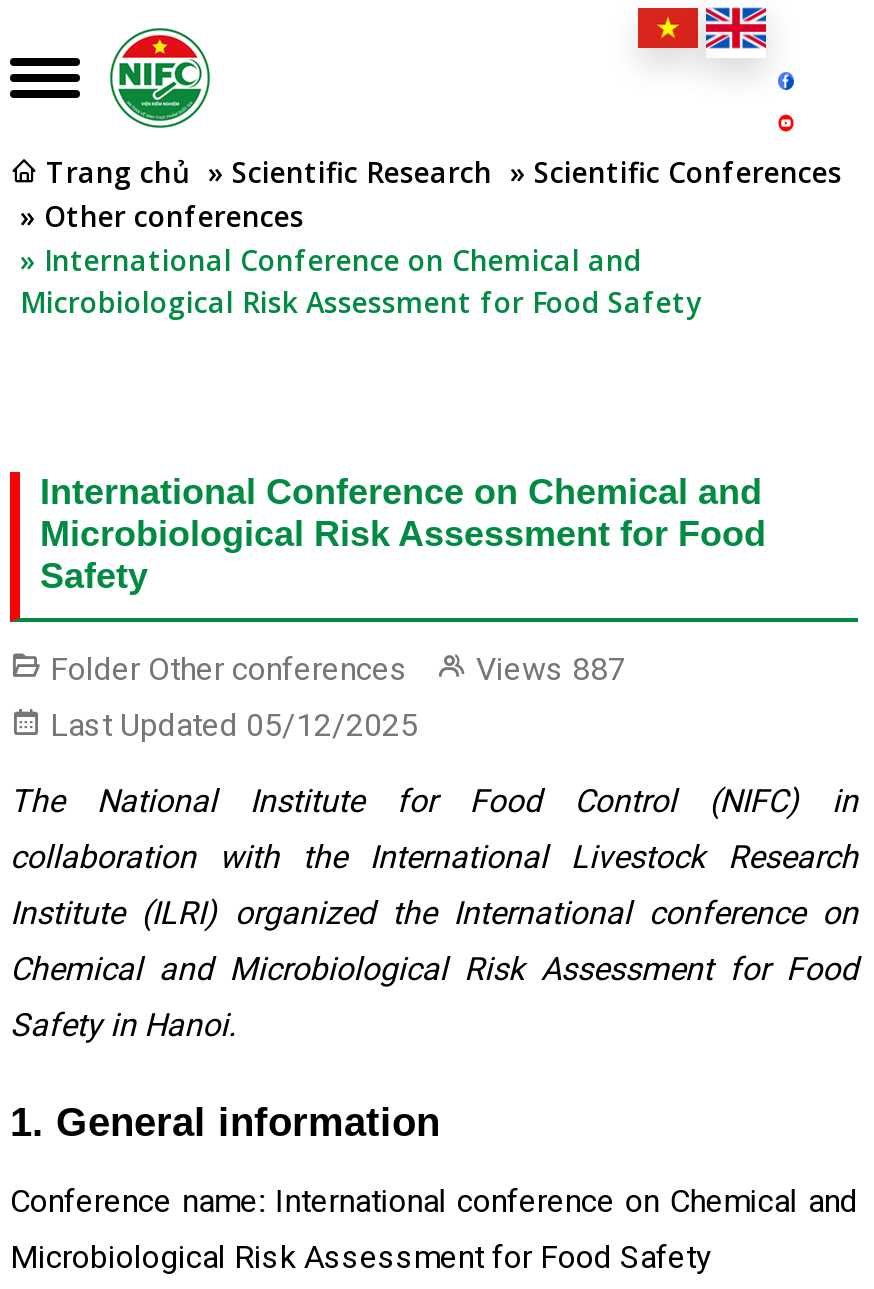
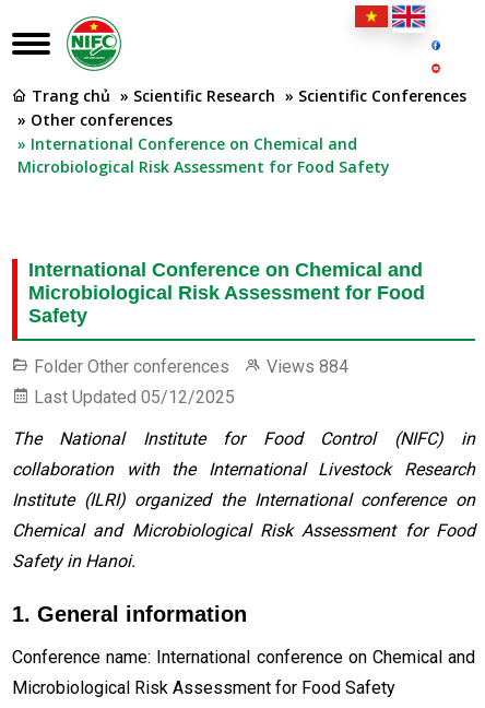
- Folder Other conferences Views 887
+ Folder Other conferences Views 884
